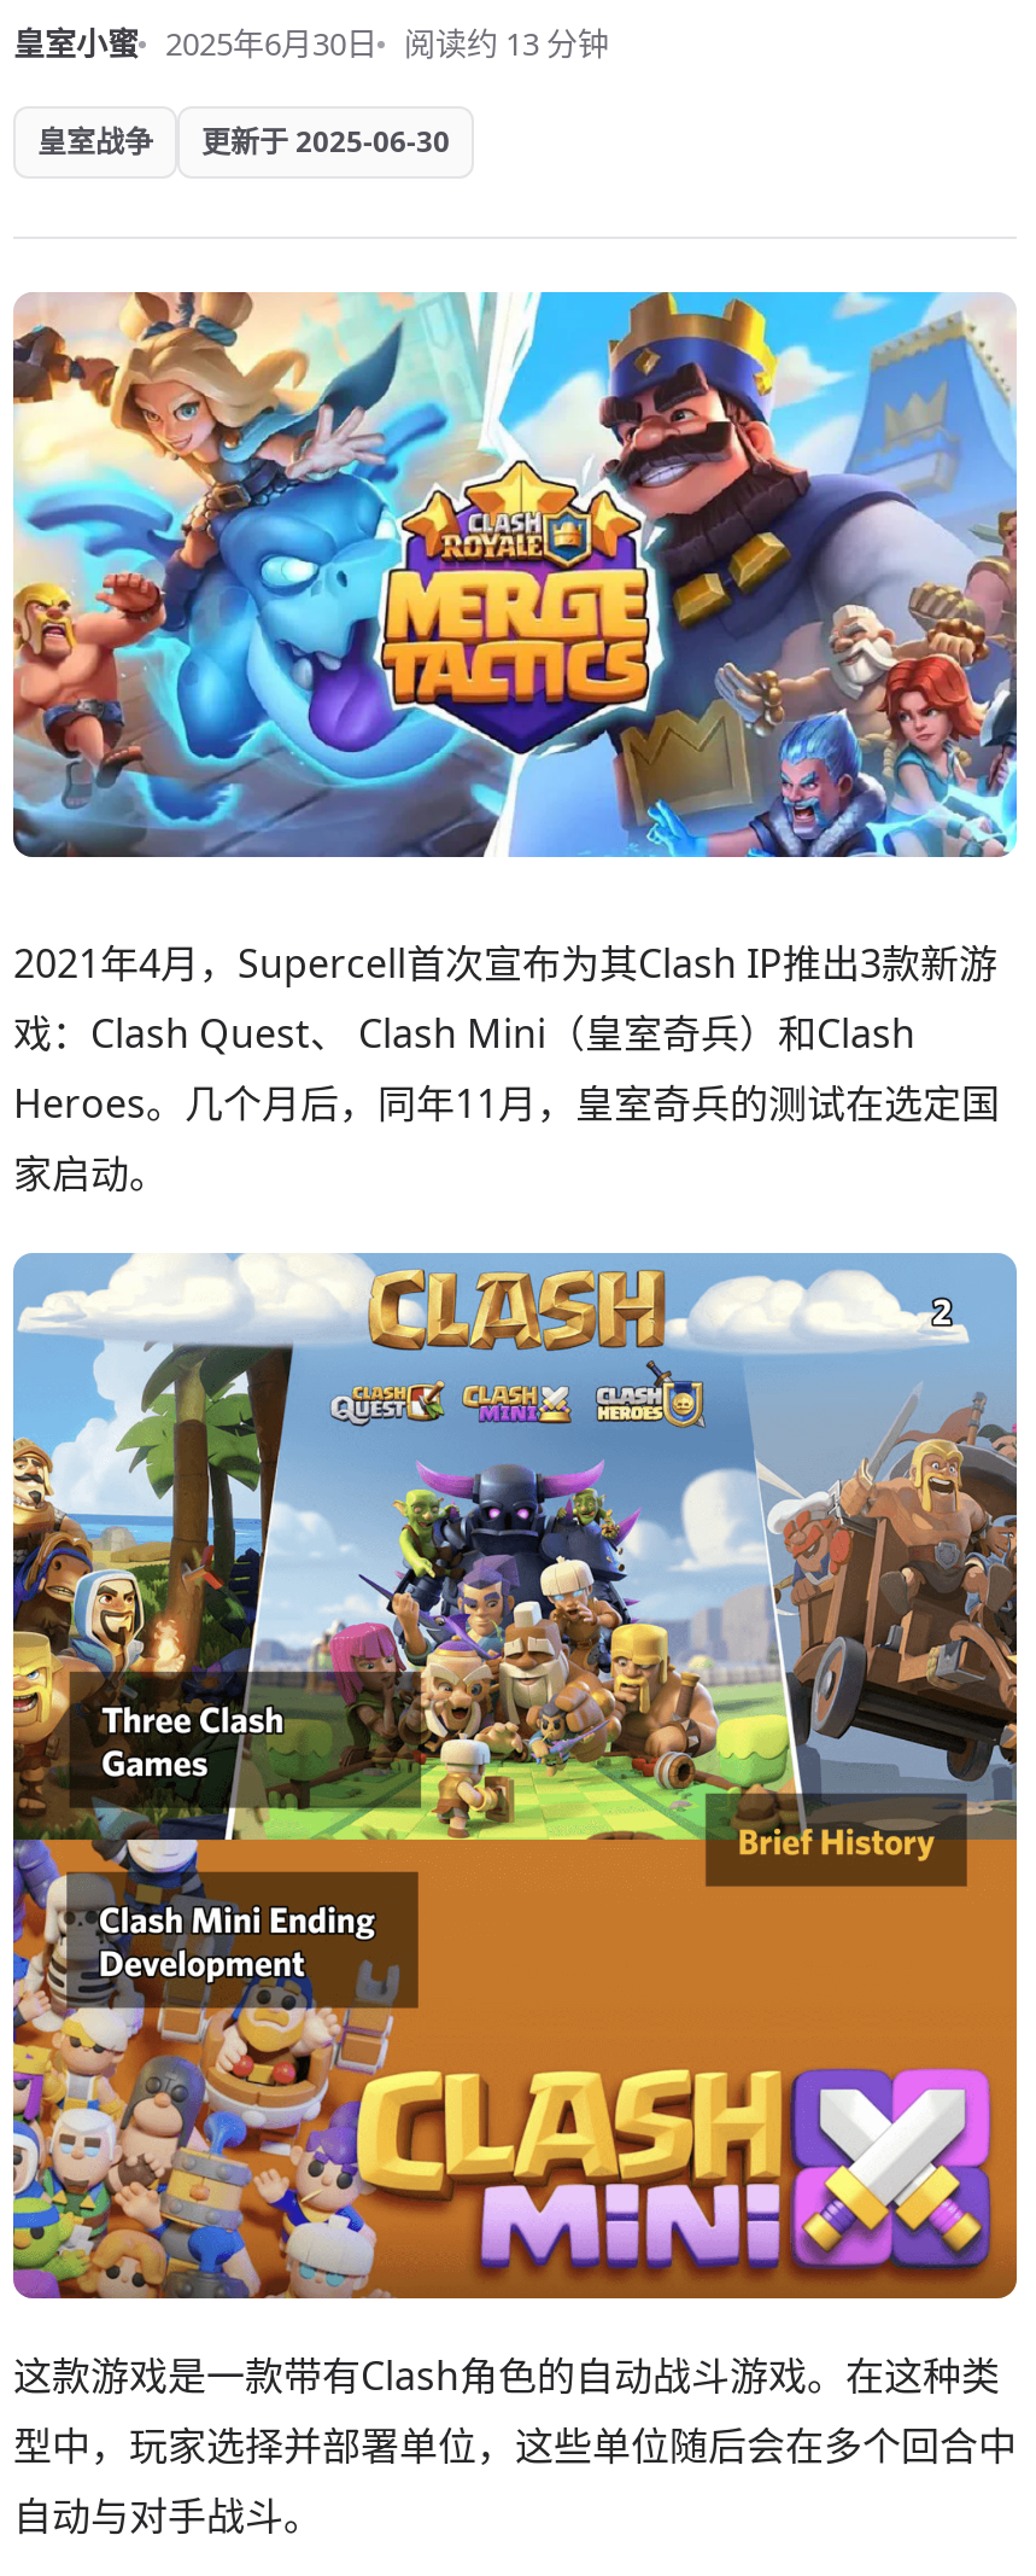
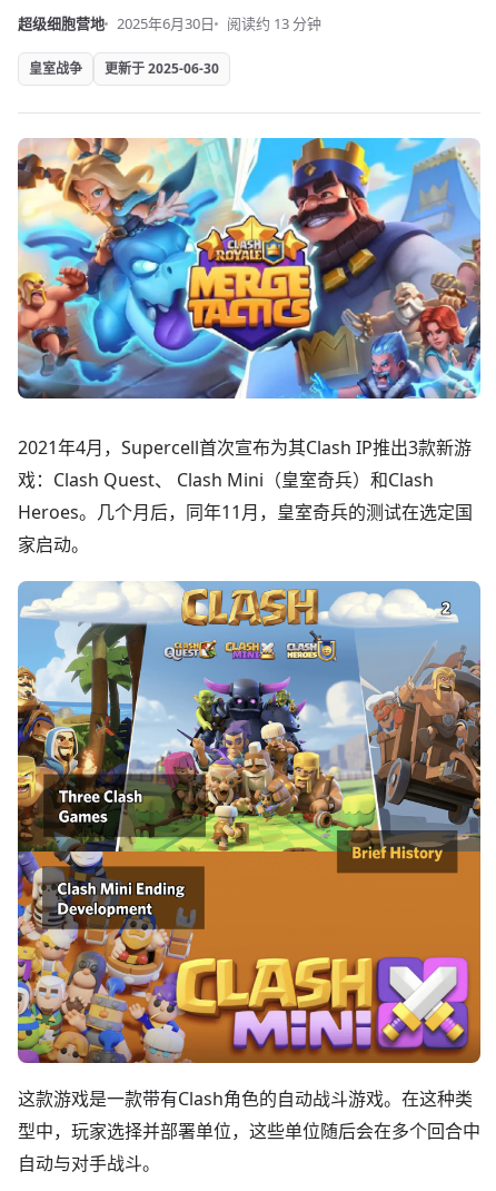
- 皇室小蜜
+ 超级细胞营地
